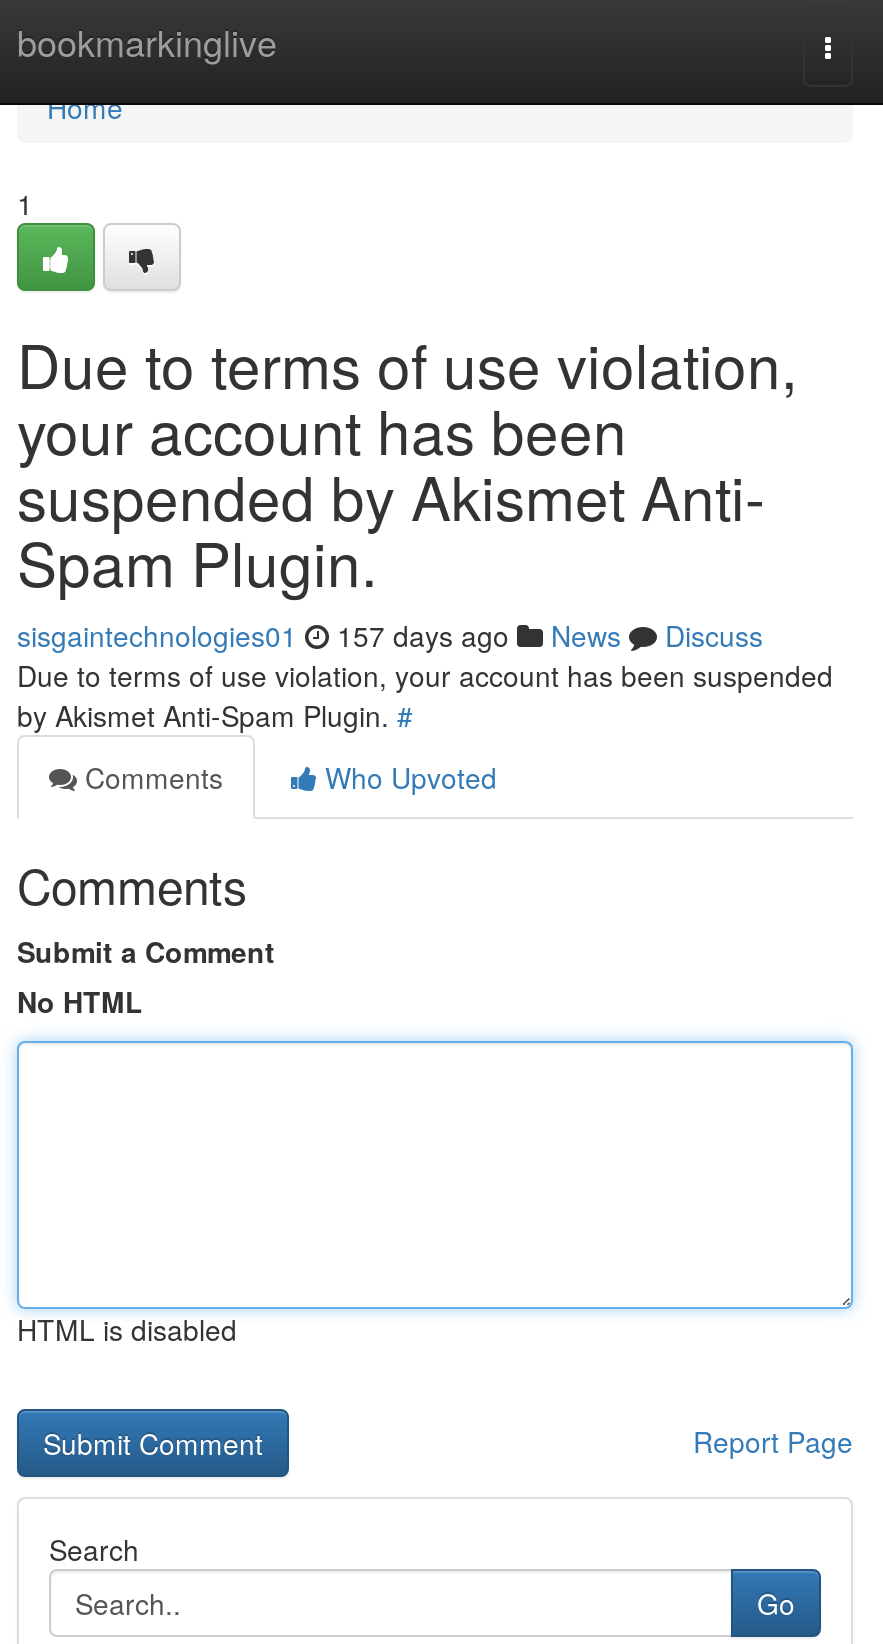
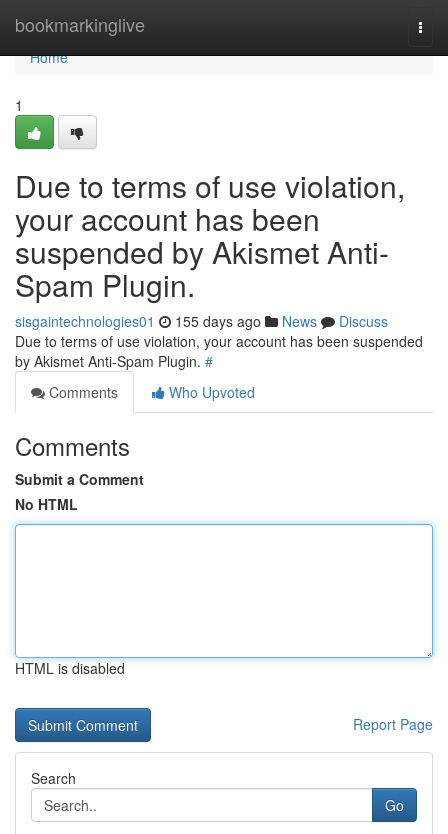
- sisgaintechnologies01 157 days ago News Discuss
+ sisgaintechnologies01 155 days ago News Discuss
